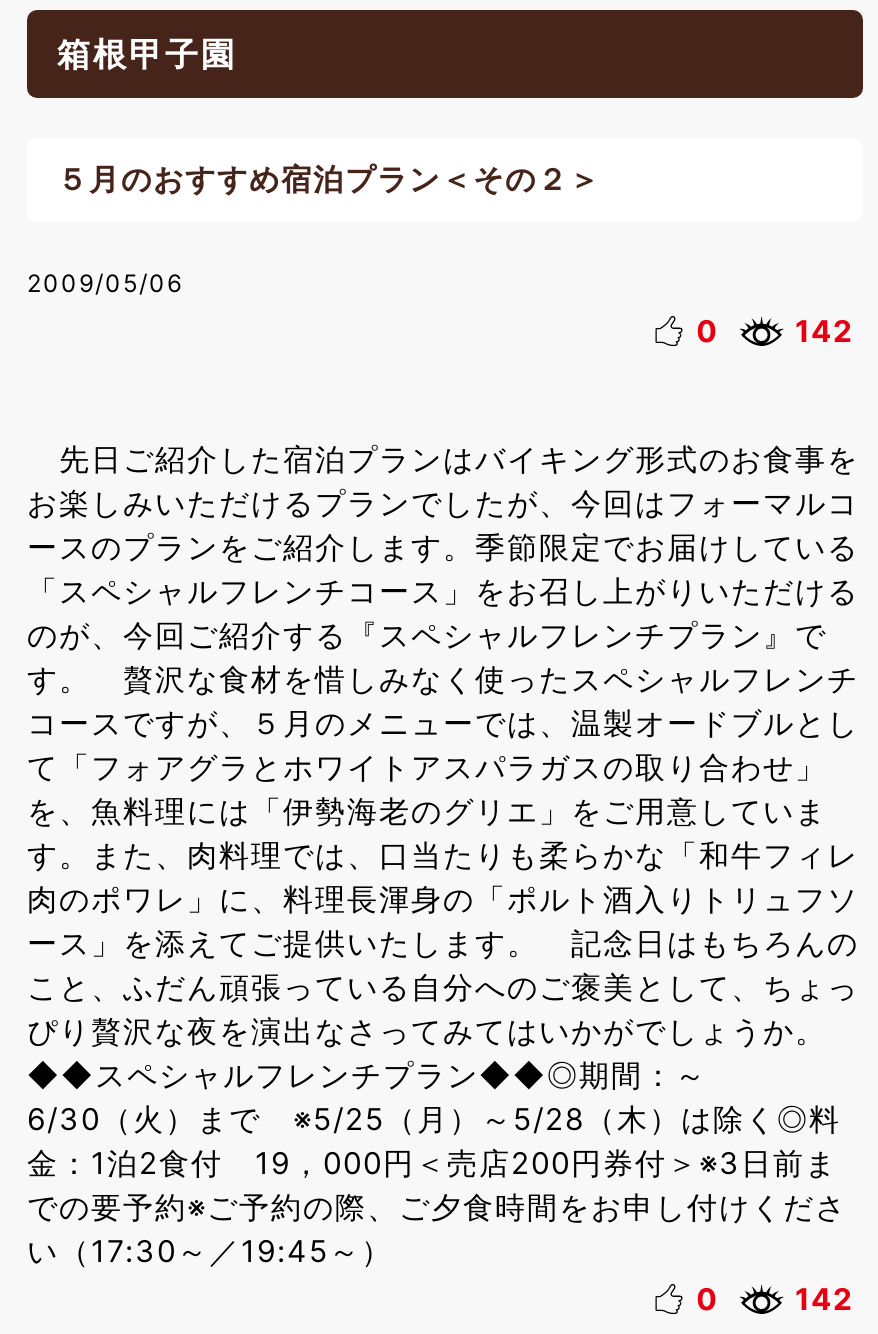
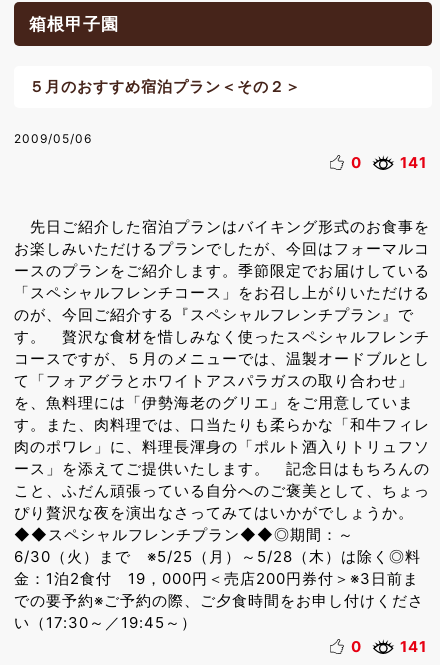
- 142
+ 141

- 142
+ 141
